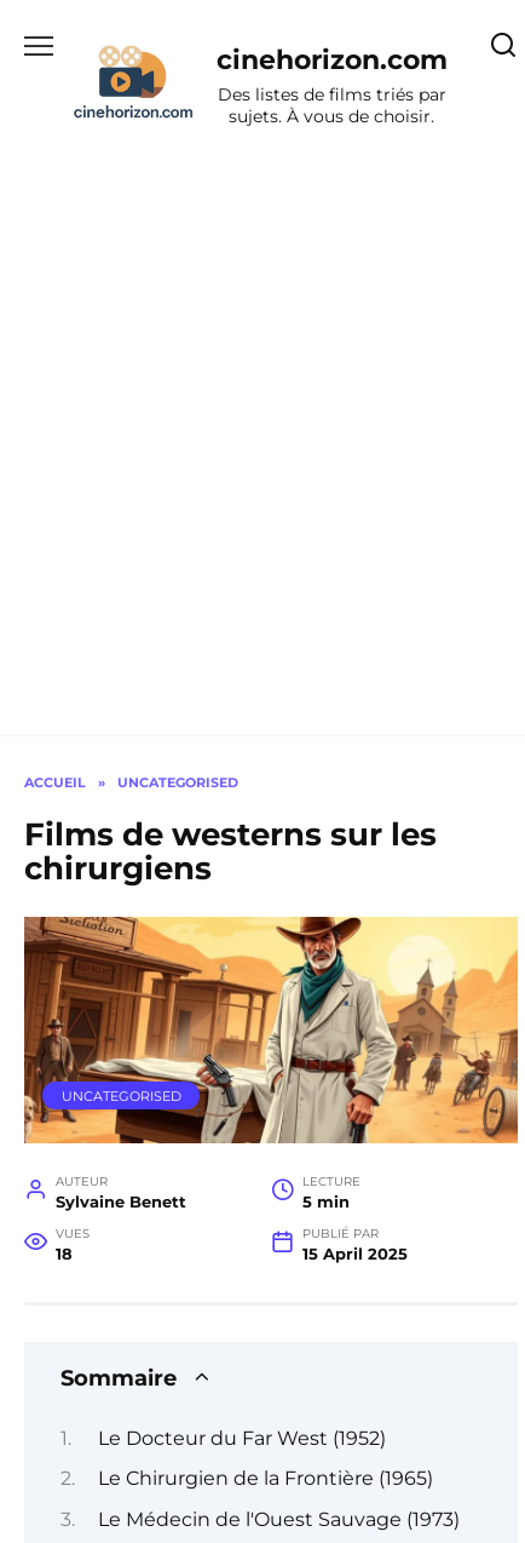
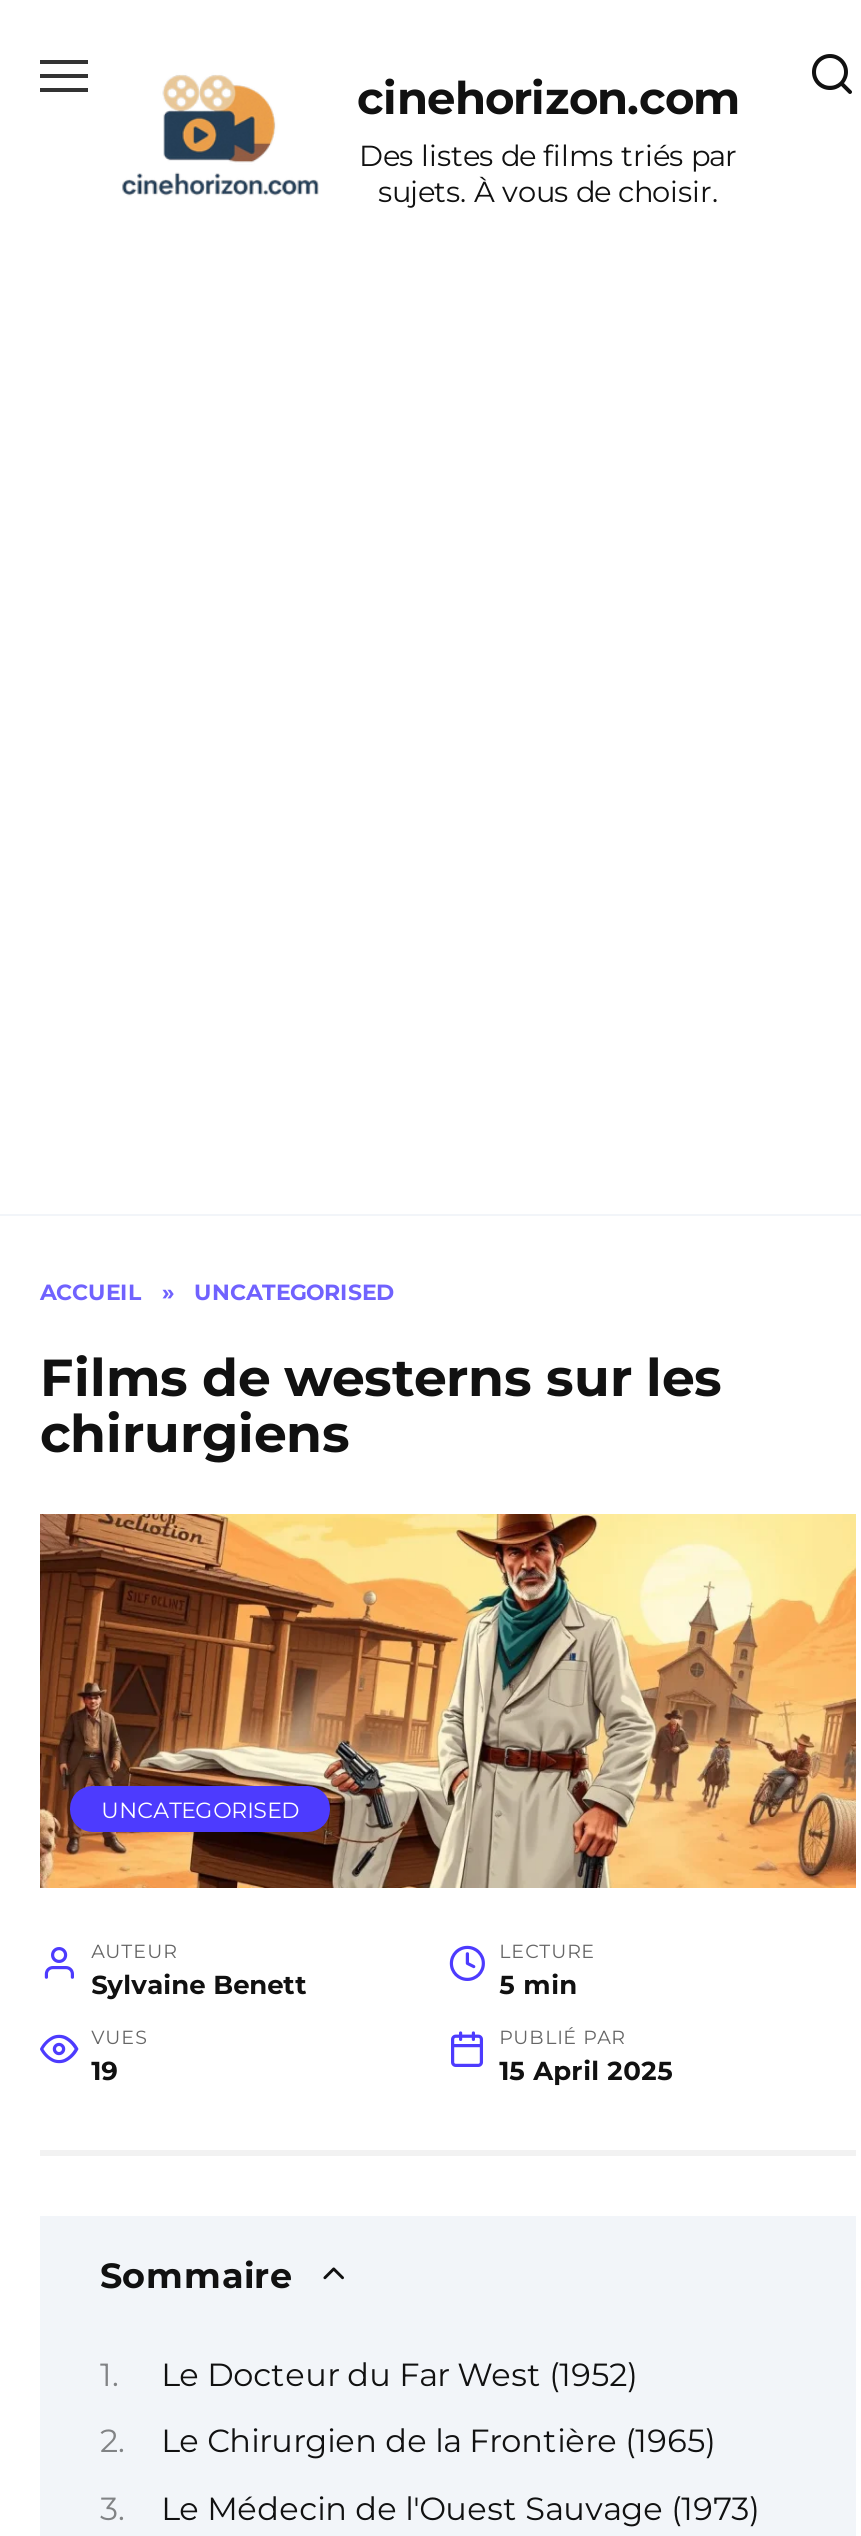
- 18
+ 19
